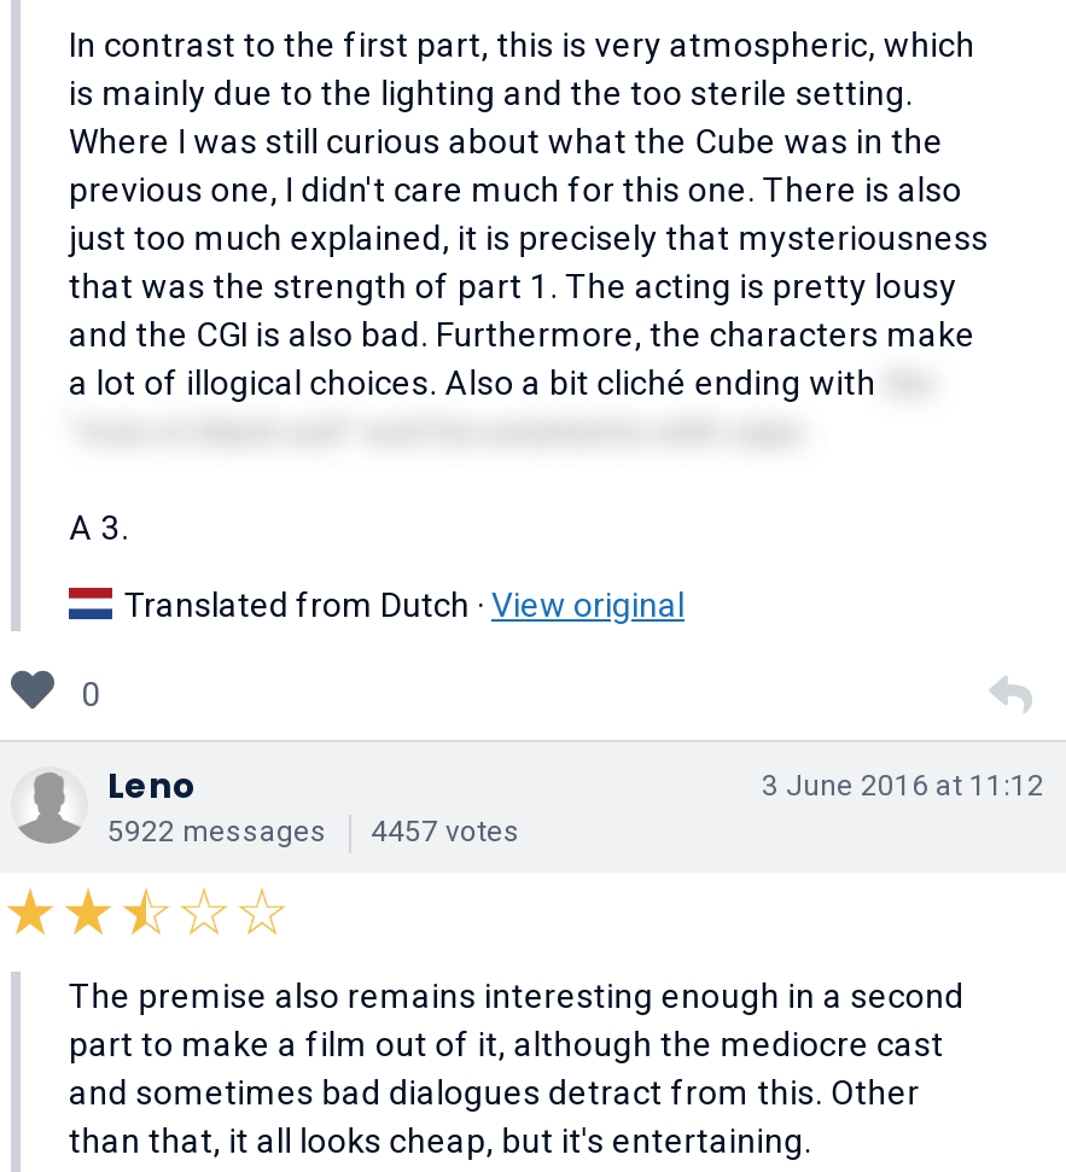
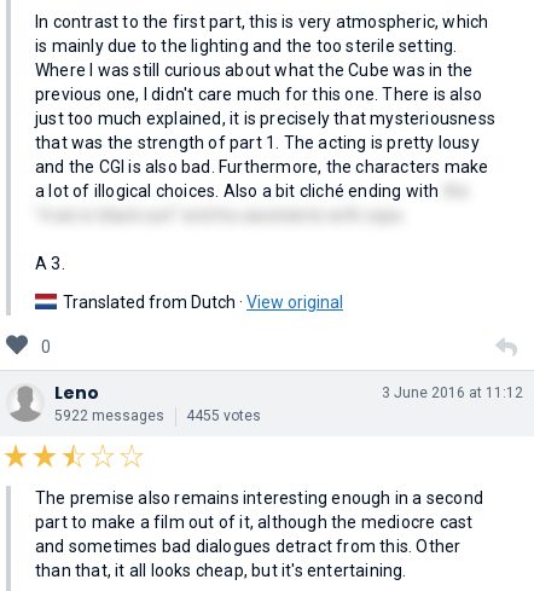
- 5922 messages 4457 votes
+ 5922 messages 4455 votes
